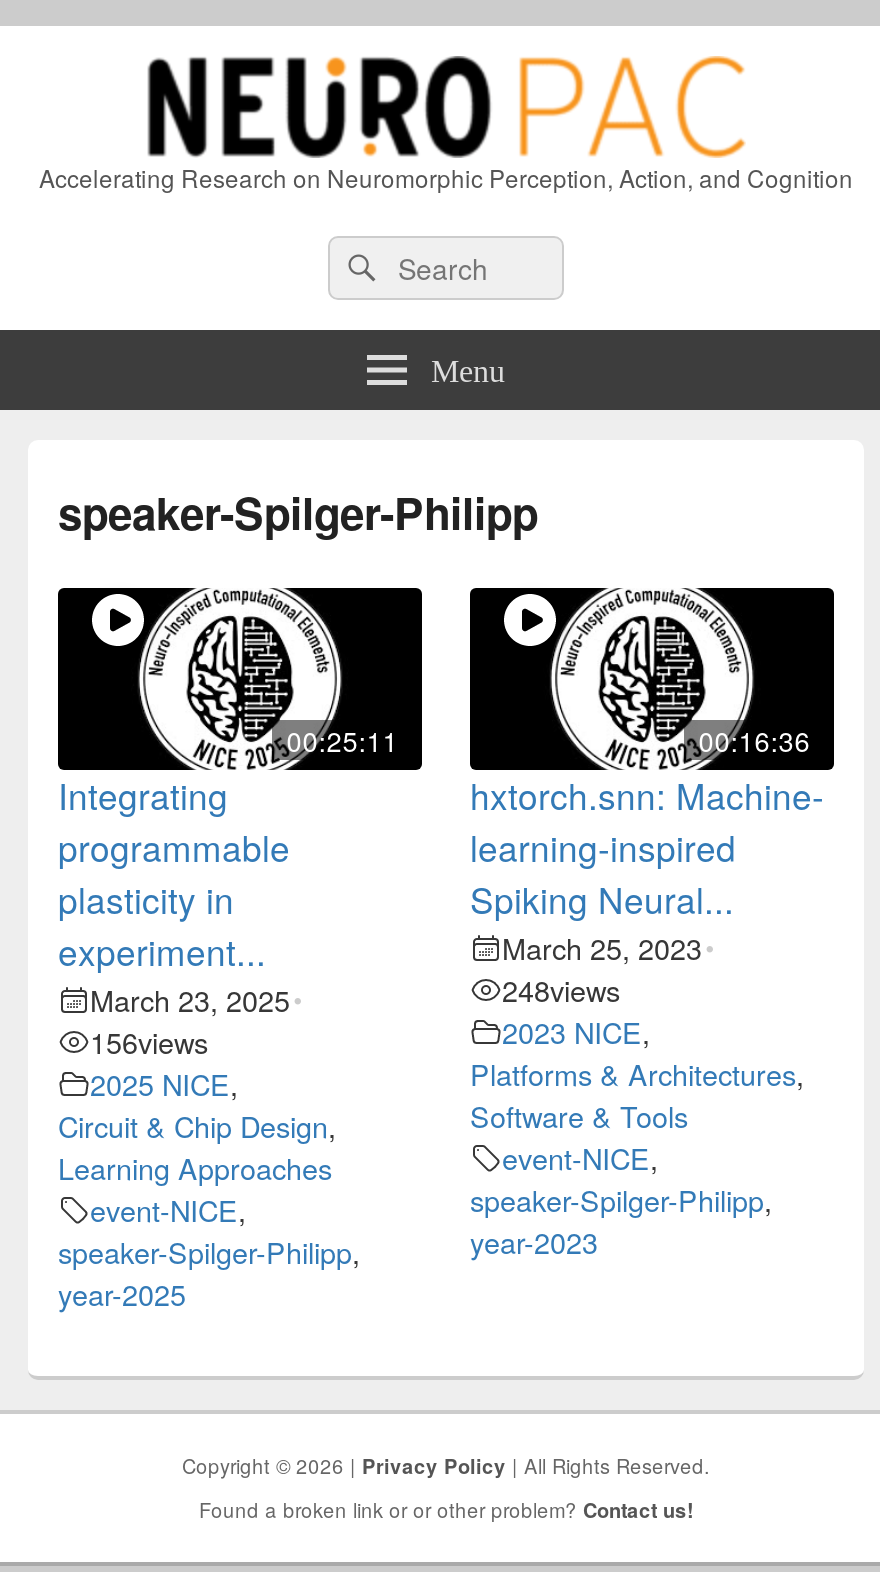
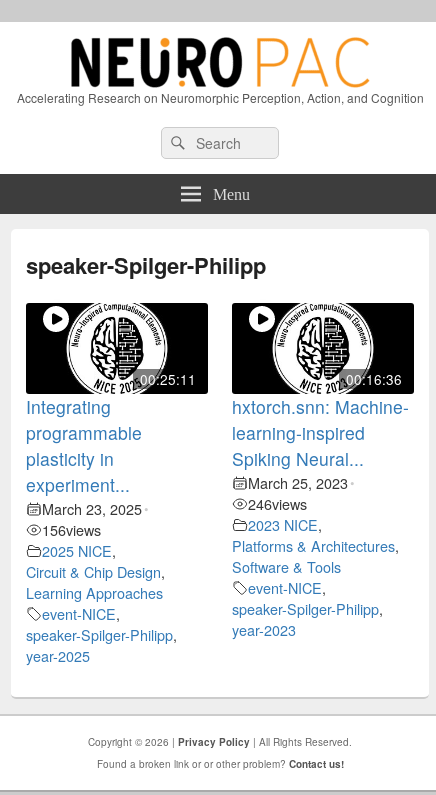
- 248views
+ 246views
